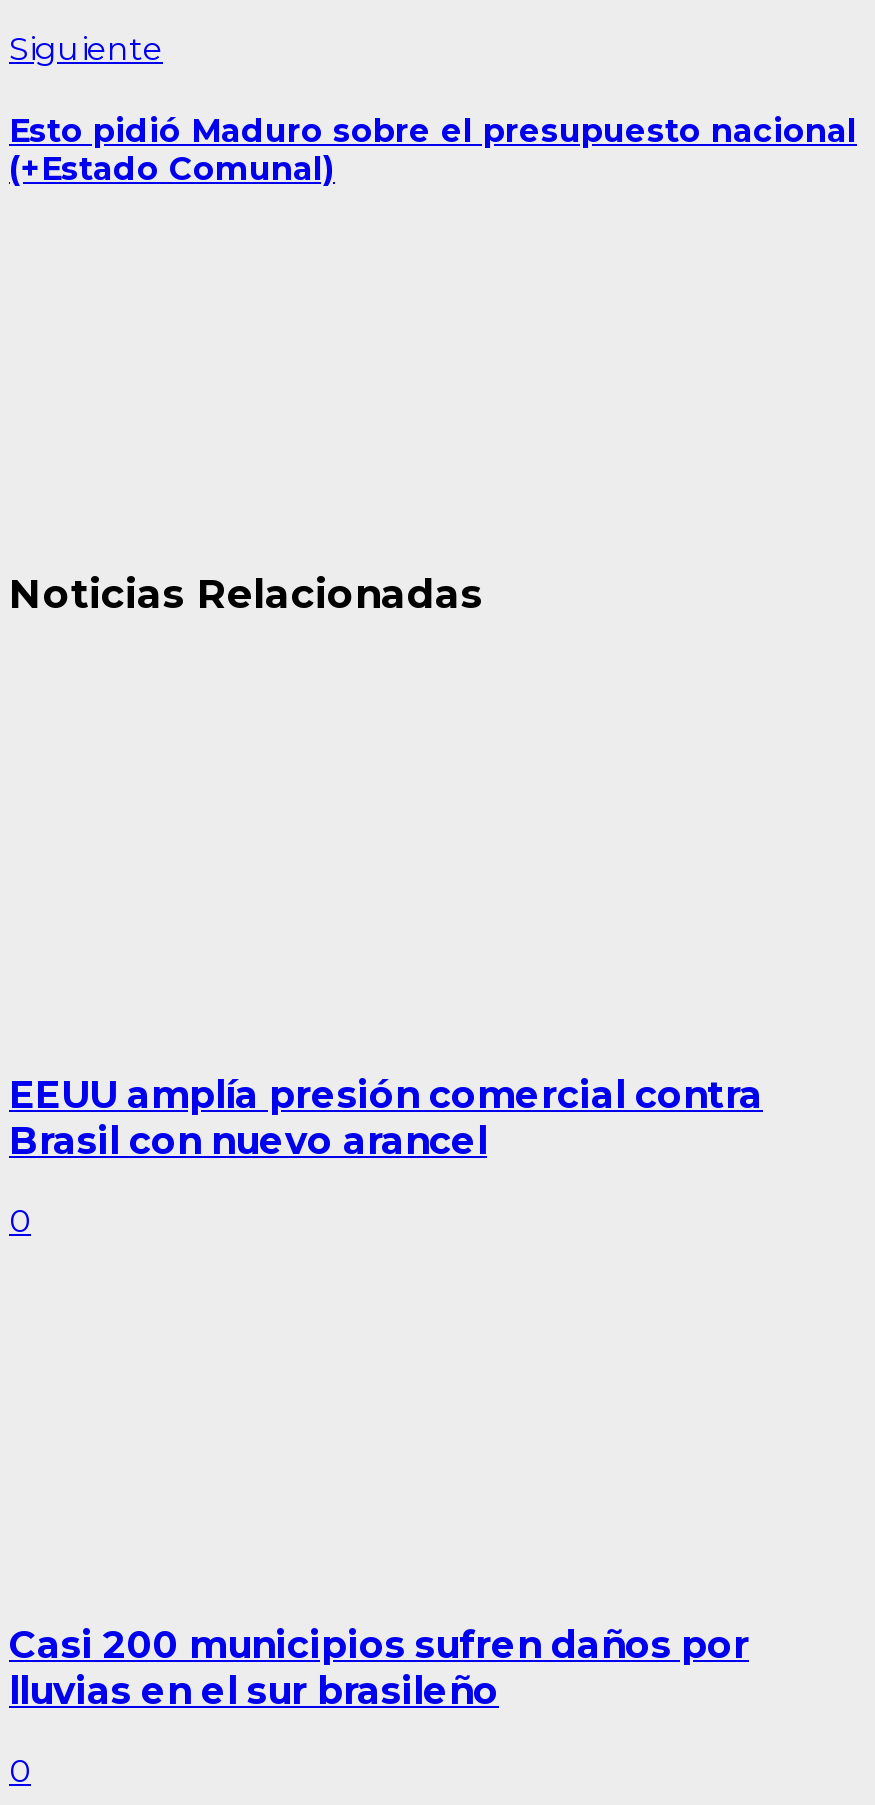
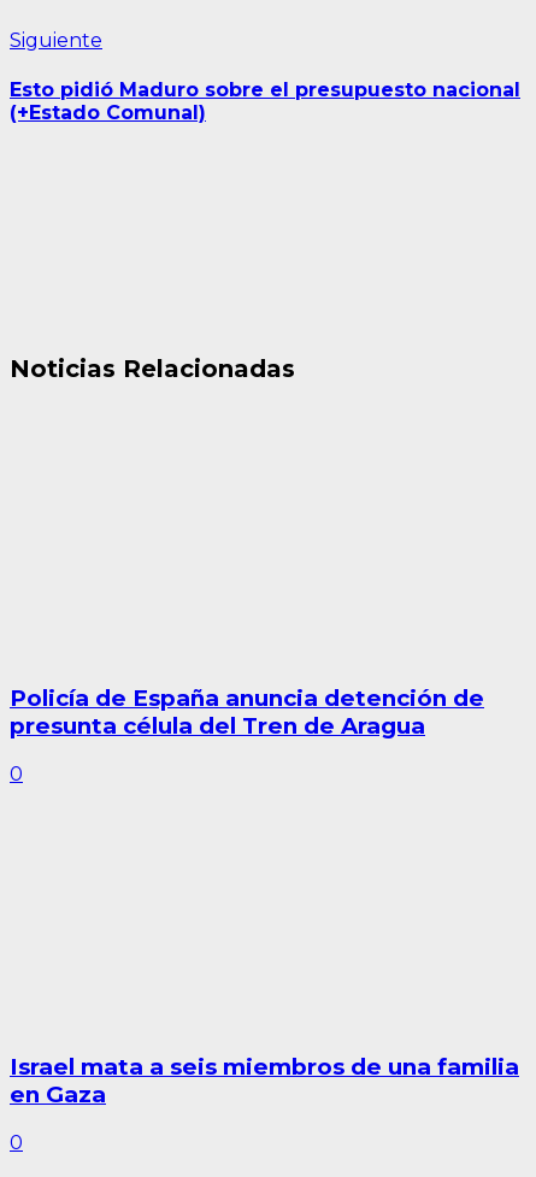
- EEUU amplía presión comercial contra
- Brasil con nuevo arancel
+ Policía de España anuncia detención de
+ presunta célula del Tren de Aragua

- Casi 200 municipios sufren daños por
- lluvias en el sur brasileño
+ Israel mata a seis miembros de una familia
+ en Gaza
